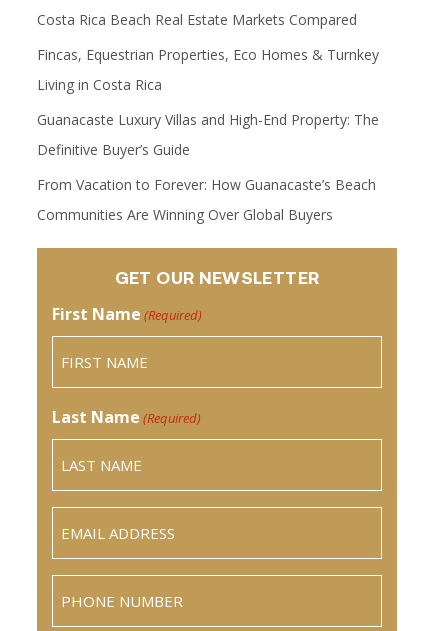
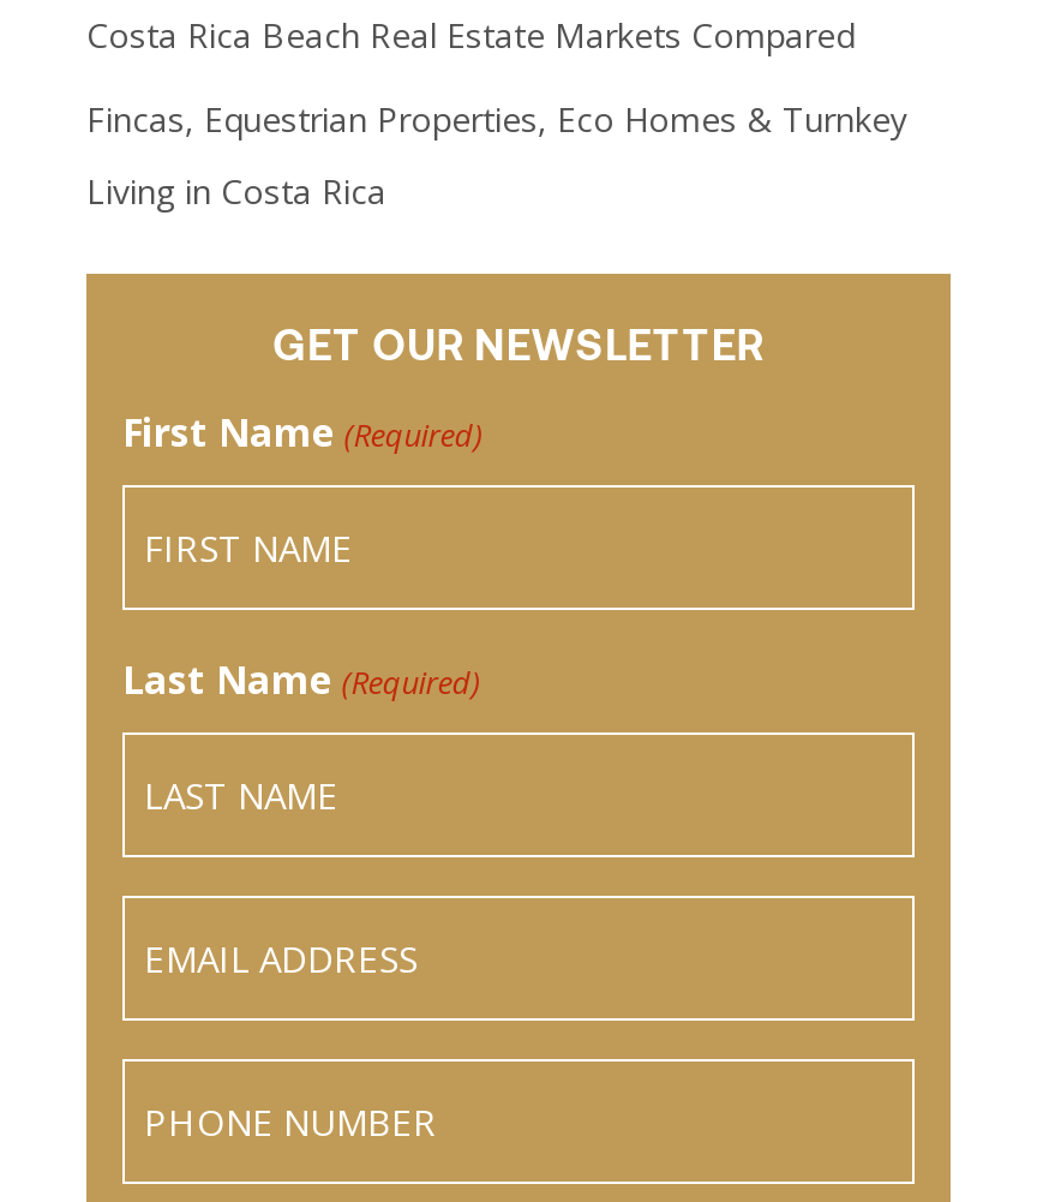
- Guanacaste Luxury Villas and High-End Property: The
- Definitive Buyer’s Guide
- From Vacation to Forever: How Guanacaste’s Beach
- Communities Are Winning Over Global Buyers
